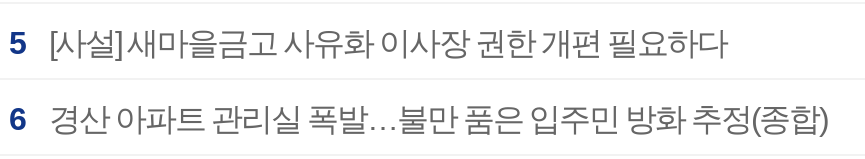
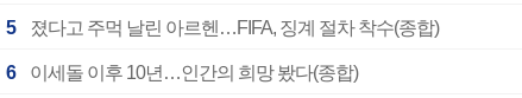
- [사설] 새마을금고 사유화 이사장 권한 개편 필요하다
+ 졌다고 주먹 날린 아르헨…FIFA, 징계 절차 착수(종합)

- 경산 아파트 관리실 폭발…불만 품은 입주민 방화 추정(종합)
+ 이세돌 이후 10년…인간의 희망 봤다(종합)
